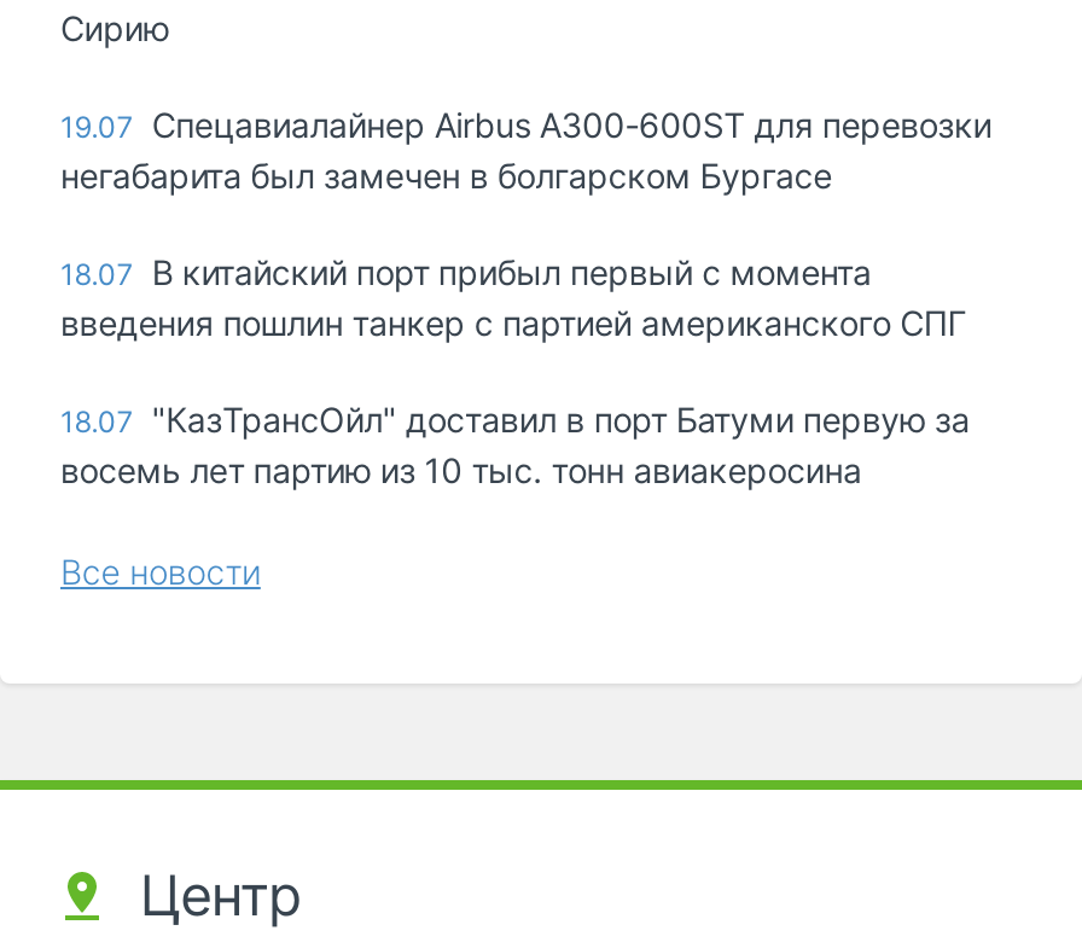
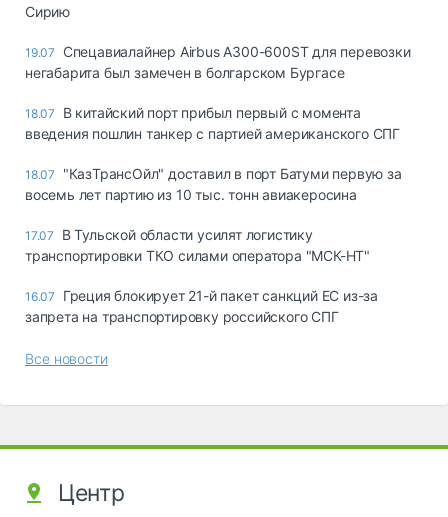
+ 17.07 В Тульской области усилят логистику
+ транспортировки ТКО силами оператора "МСК-НТ"
+ 16.07 Греция блокирует 21-й пакет санкций ЕС из-за
+ запрета на транспортировку российского СПГ
